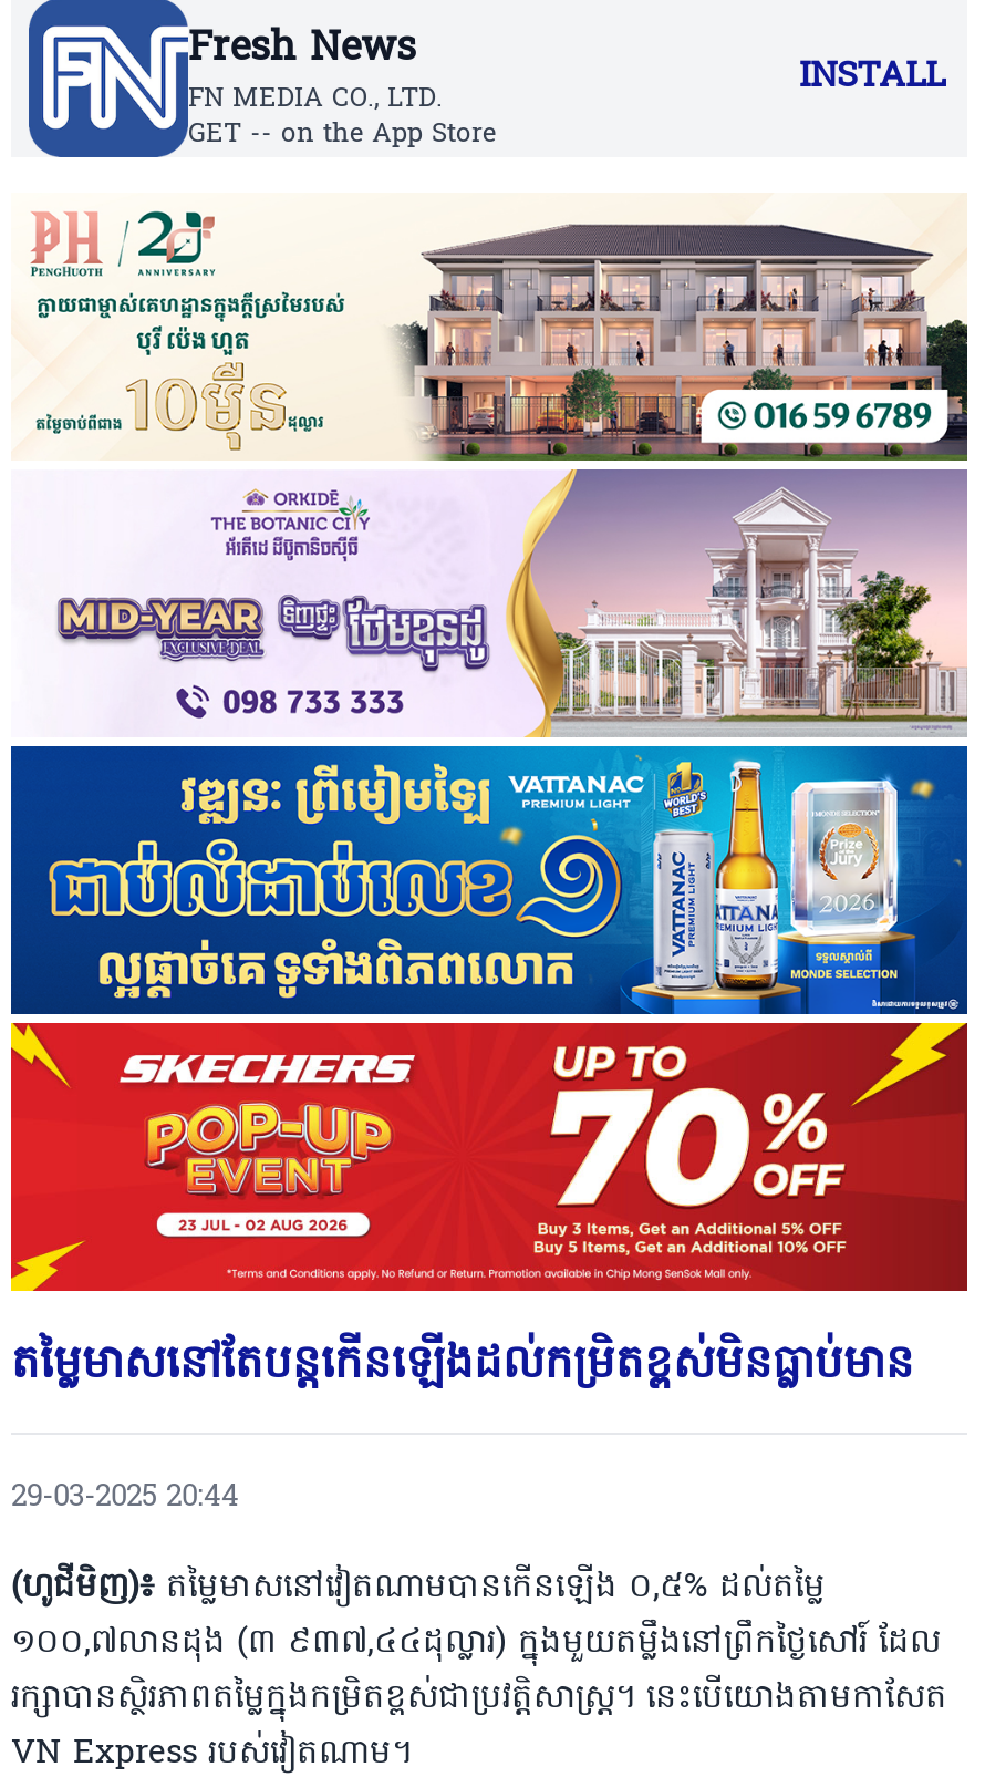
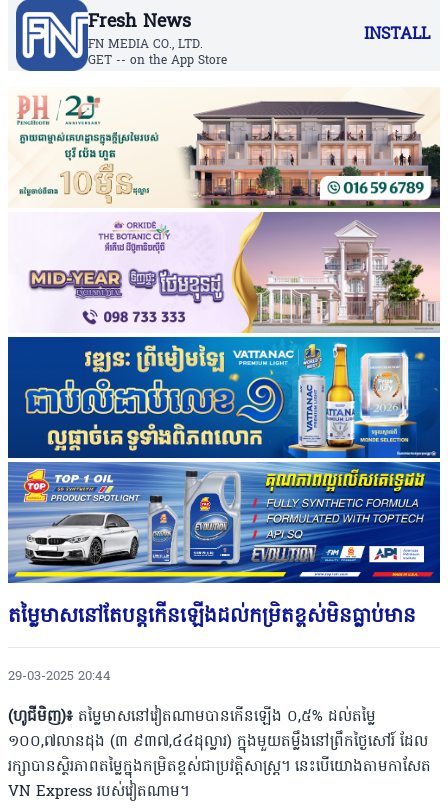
- [image]
+ [image]
